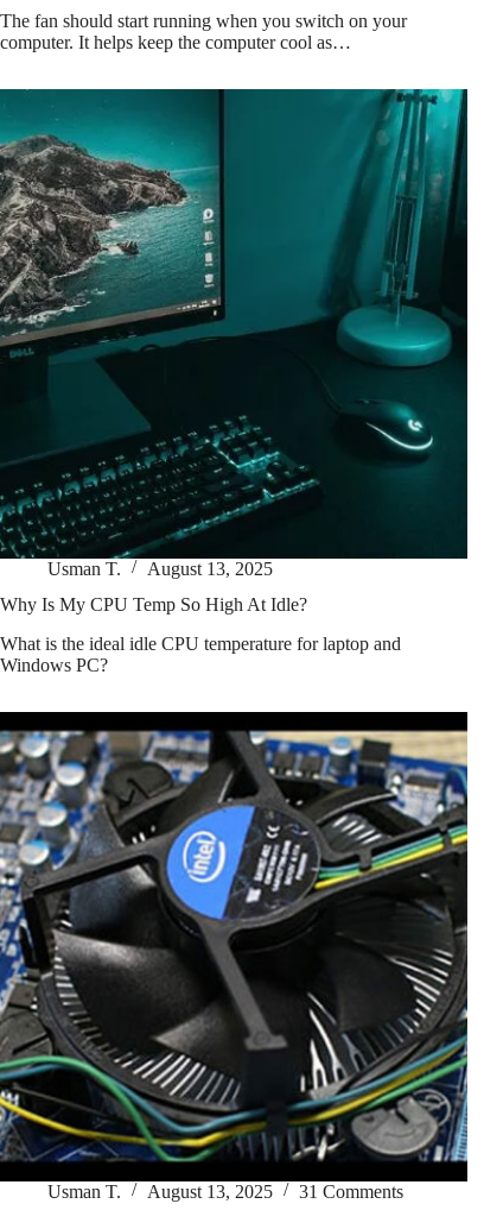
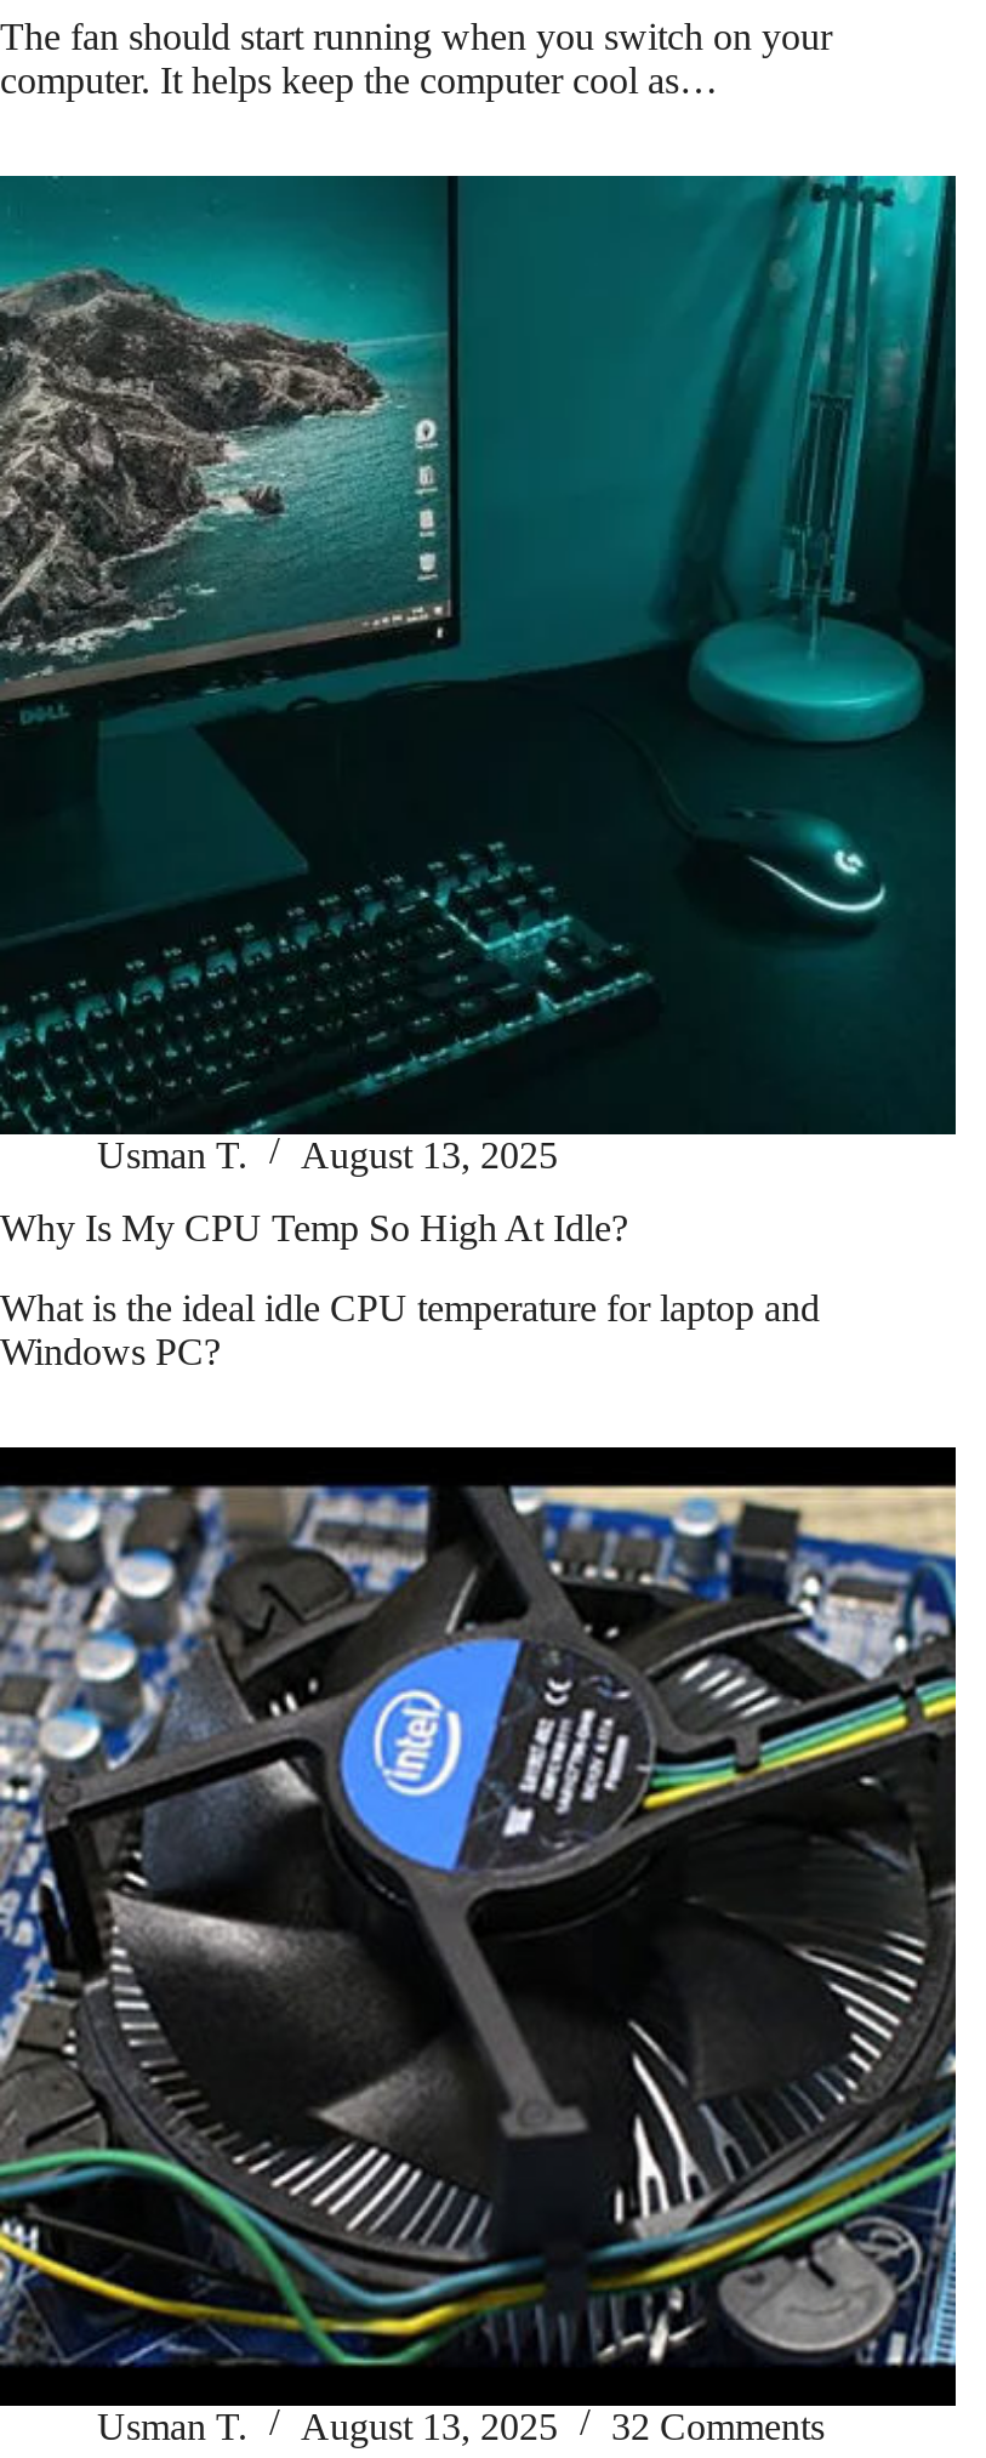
- Usman T. August 13, 2025 31 Comments
+ Usman T. August 13, 2025 32 Comments
